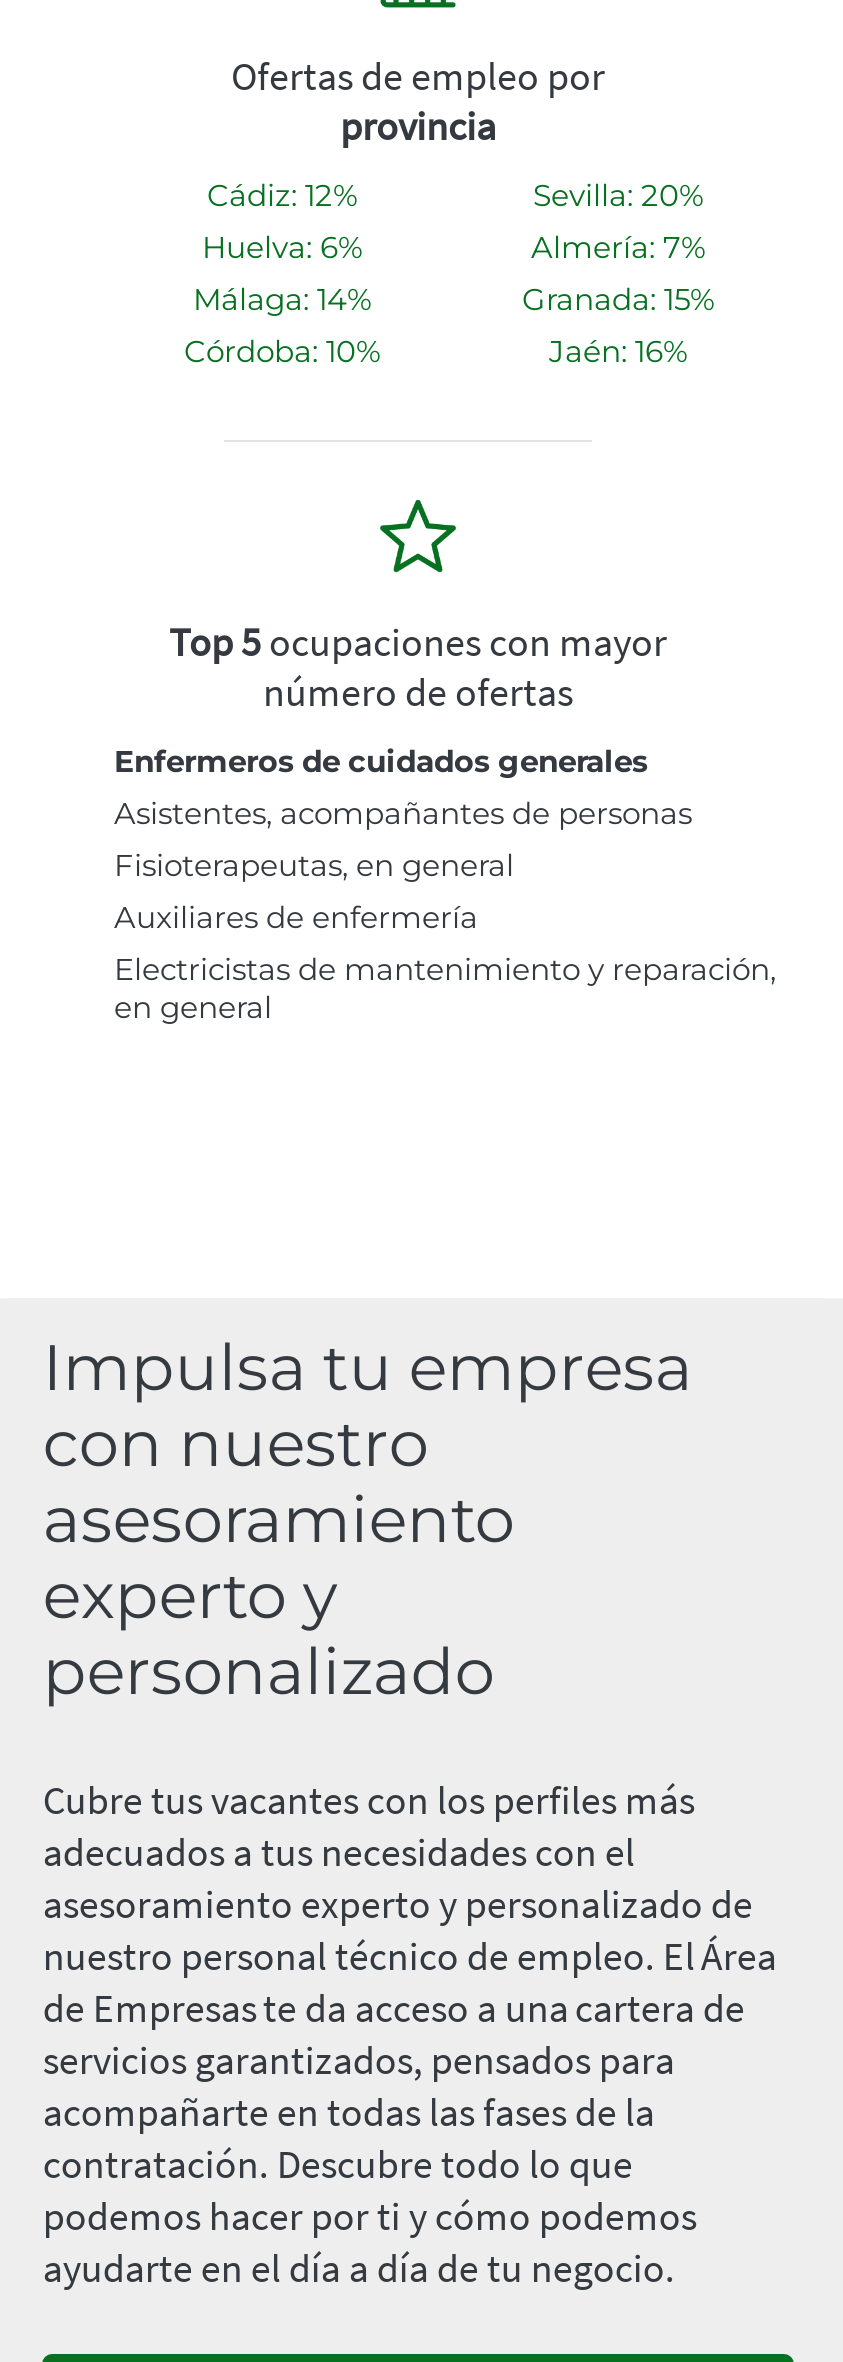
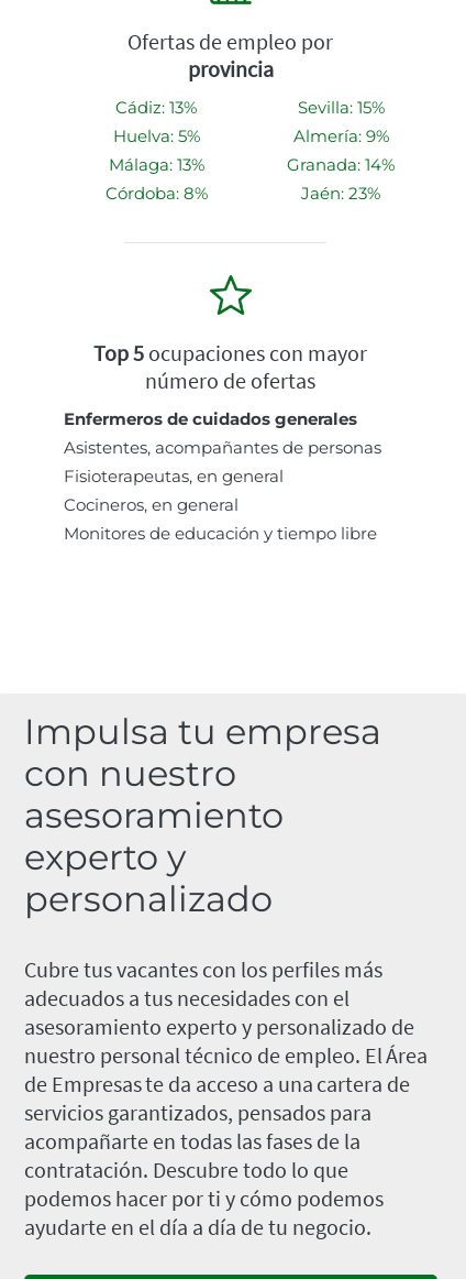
- Cádiz: 12%
+ Cádiz: 13%

- Sevilla: 20%
+ Sevilla: 15%

- Huelva: 6%
+ Huelva: 5%

- Almería: 7%
+ Almería: 9%

- Málaga: 14%
+ Málaga: 13%

- Granada: 15%
+ Granada: 14%

- Córdoba: 10%
+ Córdoba: 8%

- Jaén: 16%
+ Jaén: 23%

- Auxiliares de enfermería
- Electricistas de mantenimiento y reparación,
- en general
+ Cocineros, en general
+ Monitores de educación y tiempo libre
